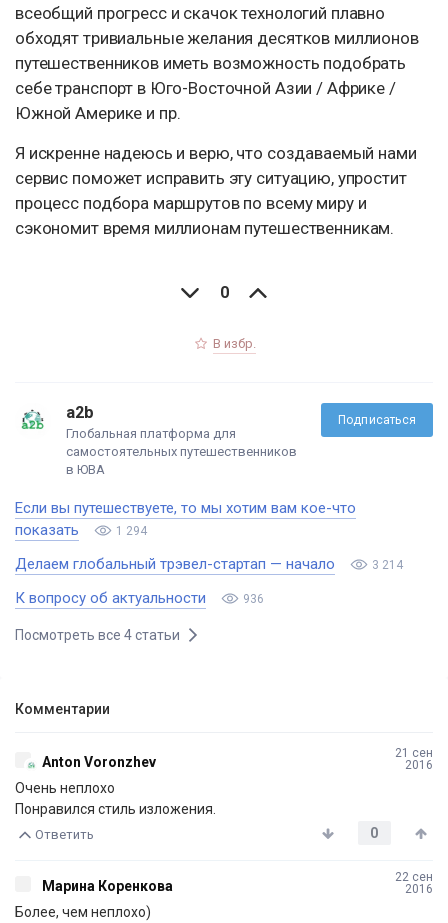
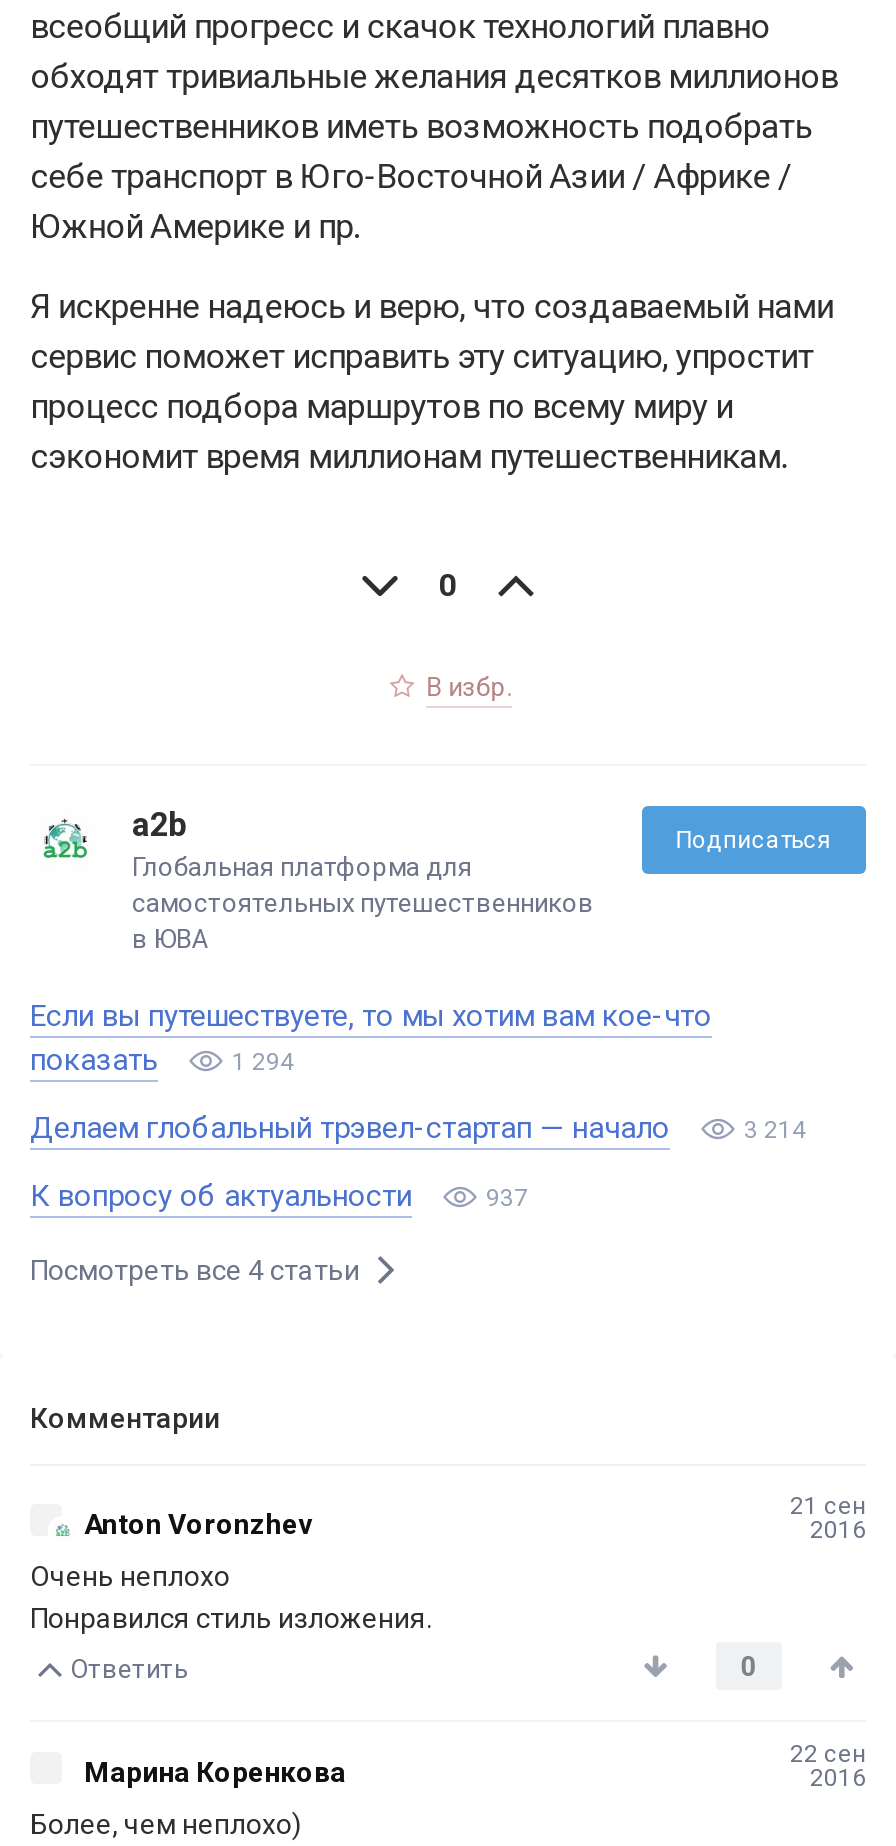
- 936
+ 937
